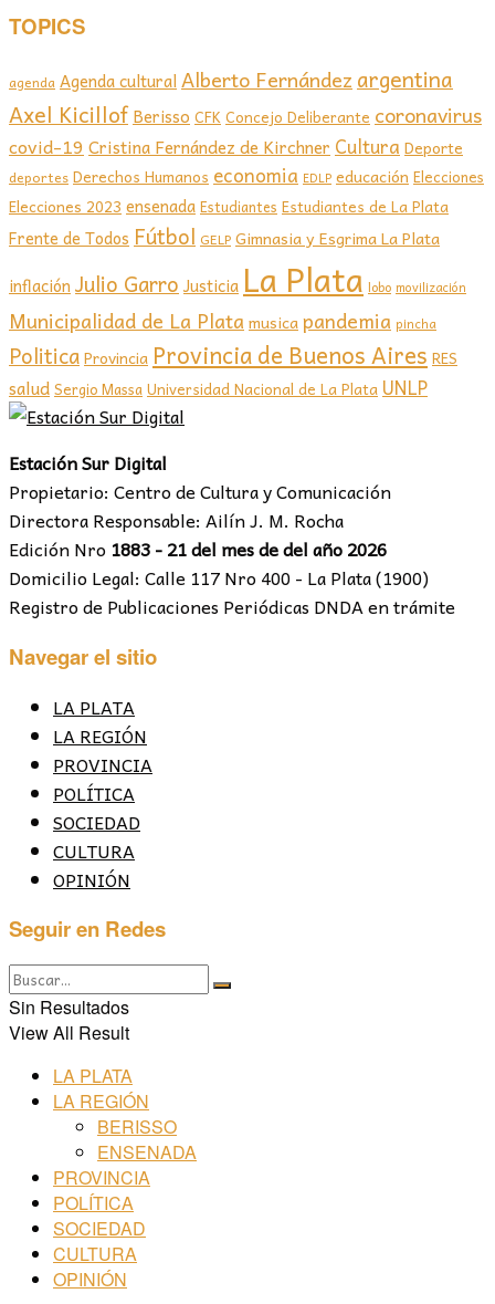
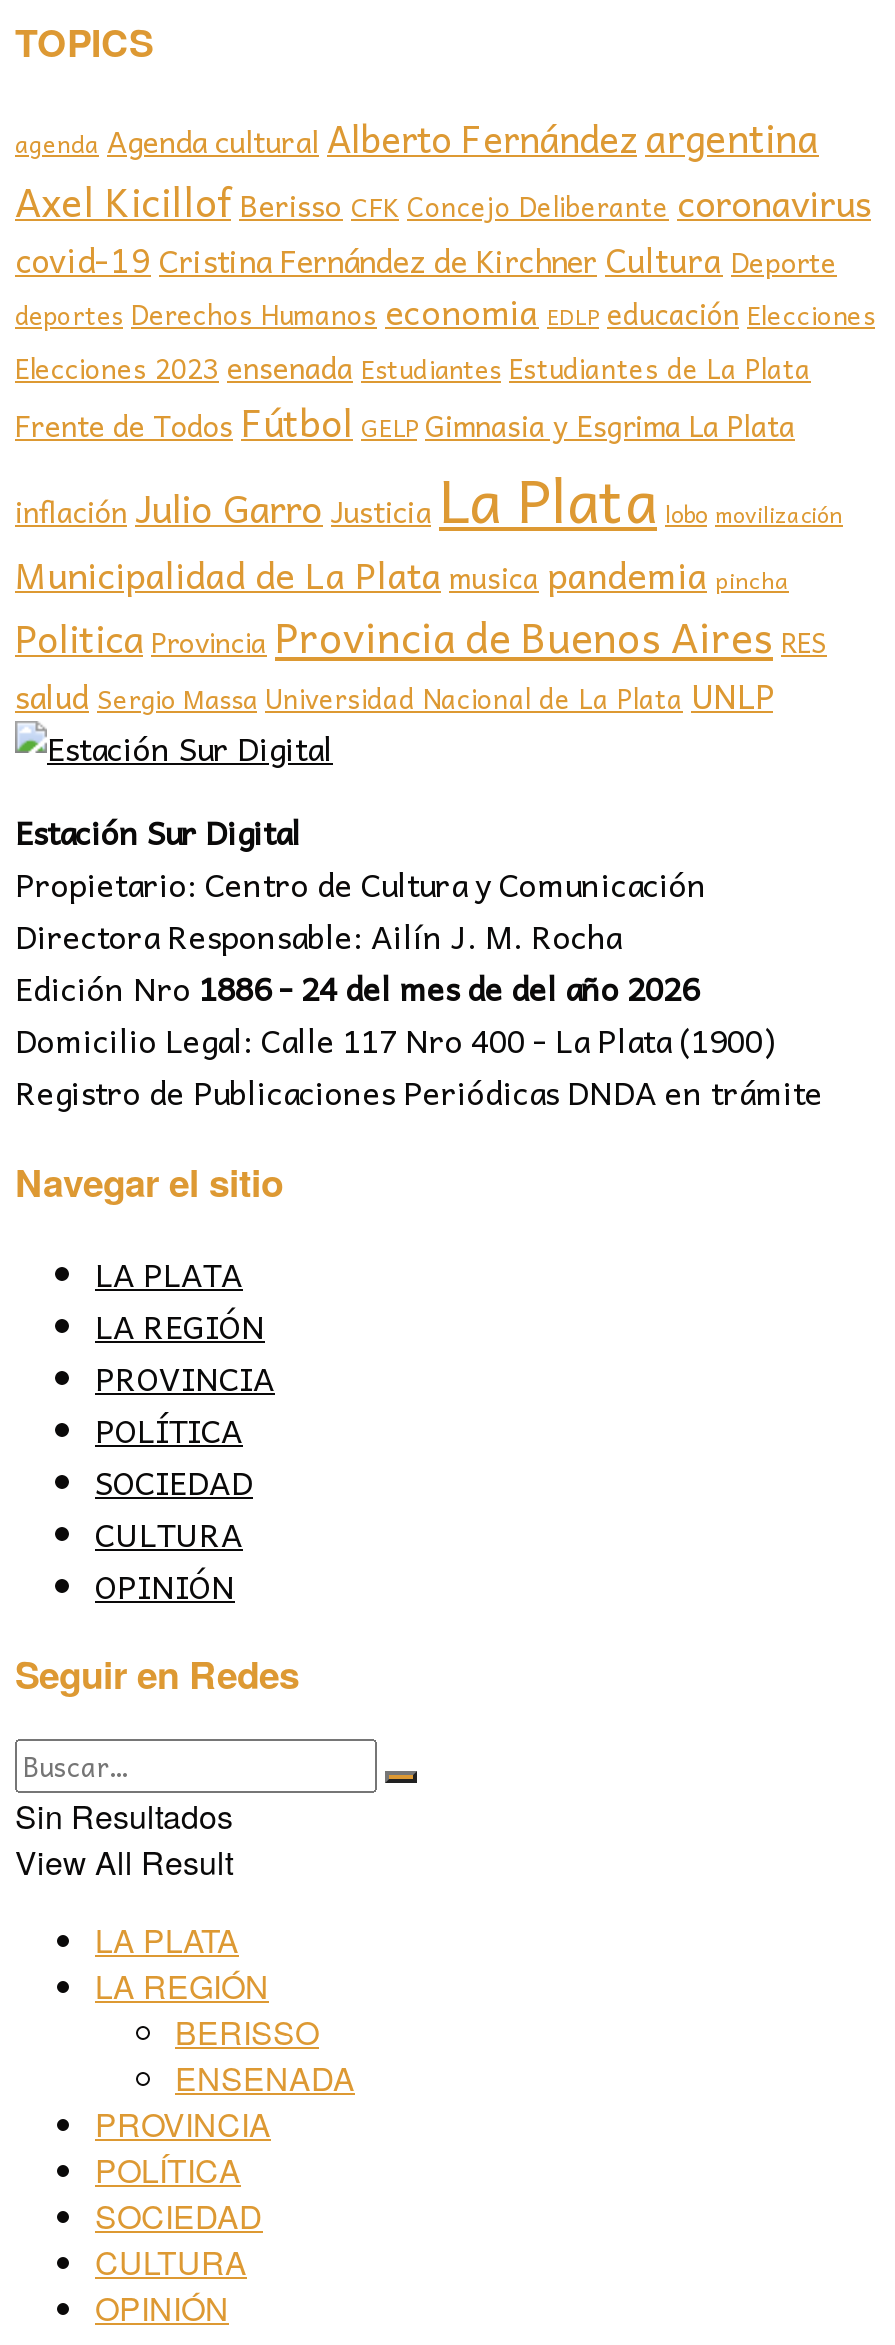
- Edición Nro 1883 - 21 del mes de del año 2026
+ Edición Nro 1886 - 24 del mes de del año 2026
